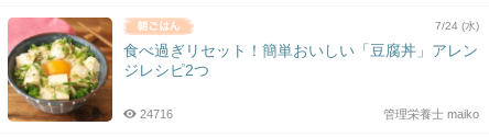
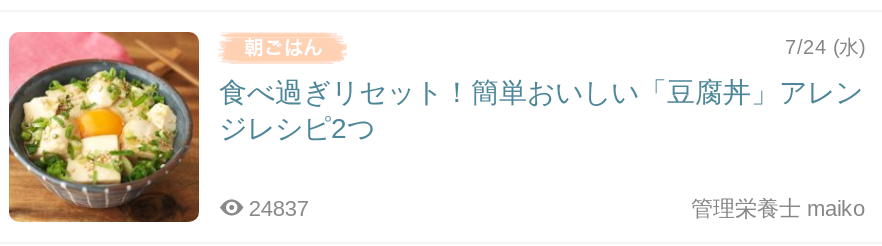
- 24716
+ 24837
